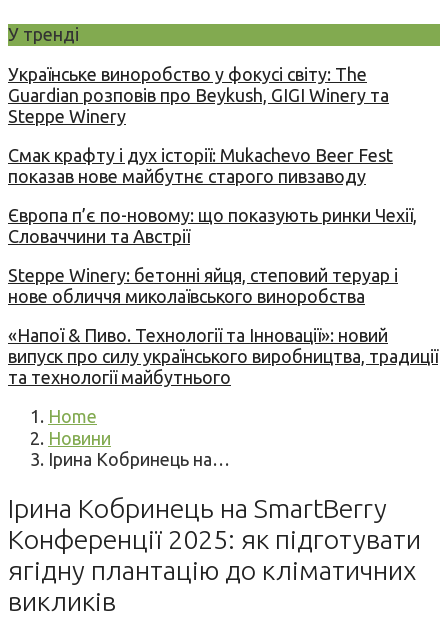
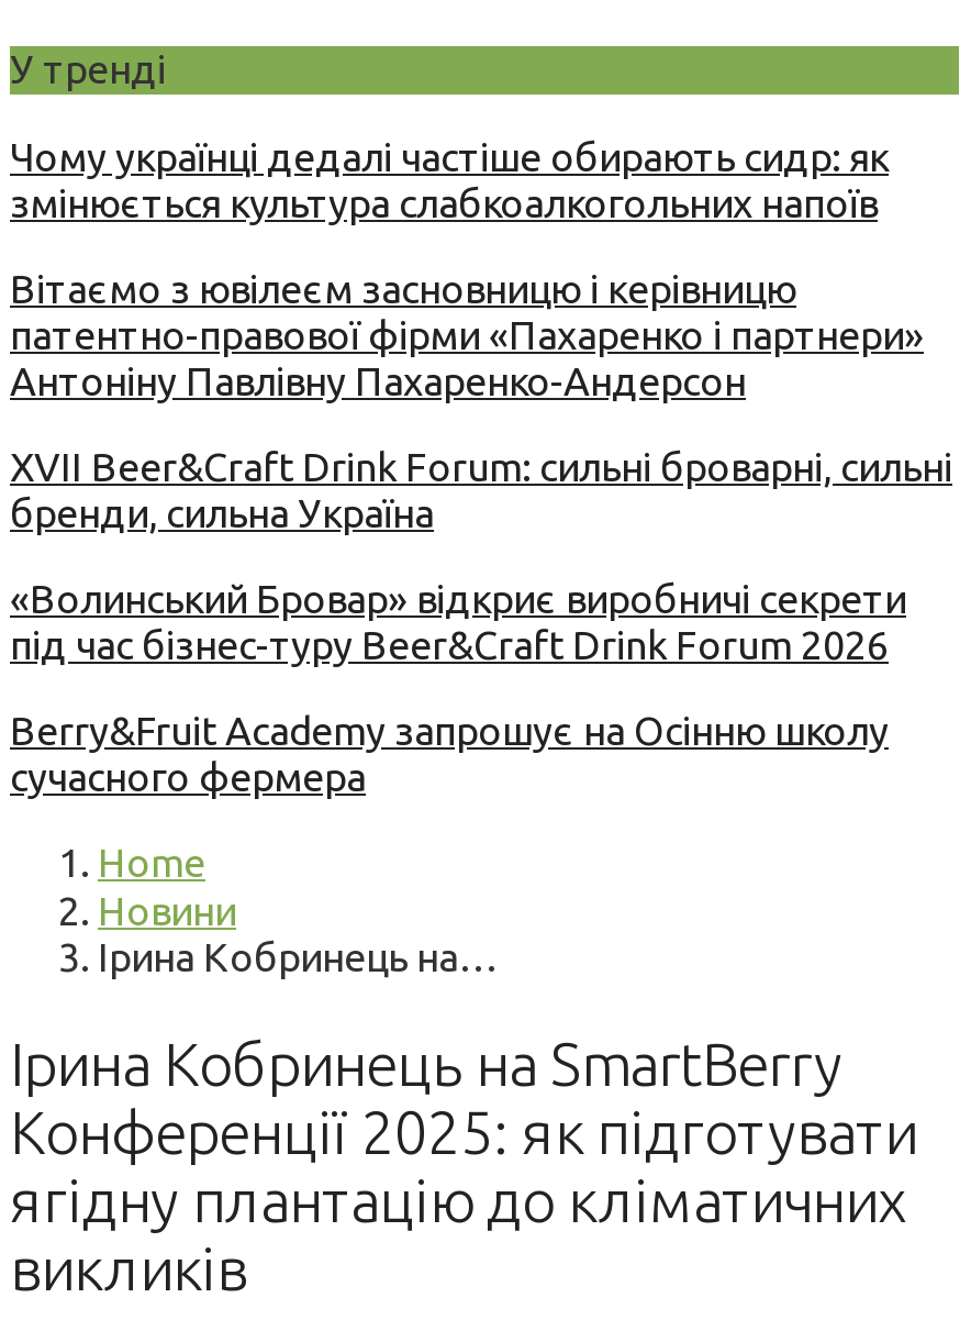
- Українське виноробство у фокусі світу: The
- Guardian розповів про Beykush, GIGI Winery та
- Steppe Winery
+ Чому українці дедалі частіше обирають сидр: як
+ змінюється культура слабкоалкогольних напоїв

- Смак крафту і дух історії: Mukachevo Beer Fest
- показав нове майбутнє старого пивзаводу
+ Вітаємо з ювілеєм засновницю і керівницю
+ патентно-правової фірми «Пахаренко і партнери»
+ Антоніну Павлівну Пахаренко-Андерсон

- Європа п’є по-новому: що показують ринки Чехії,
- Словаччини та Австрії
+ XVII Beer&Craft Drink Forum: сильні броварні, сильні
+ бренди, сильна Україна

- Steppe Winery: бетонні яйця, степовий теруар і
- нове обличчя миколаївського виноробства
+ «Волинський Бровар» відкриє виробничі секрети
+ під час бізнес-туру Beer&Craft Drink Forum 2026

- «Напої & Пиво. Технології та Інновації»: новий
- випуск про силу українського виробництва, традиції
- та технології майбутнього
+ Berry&Fruit Academy запрошує на Осінню школу
+ сучасного фермера
